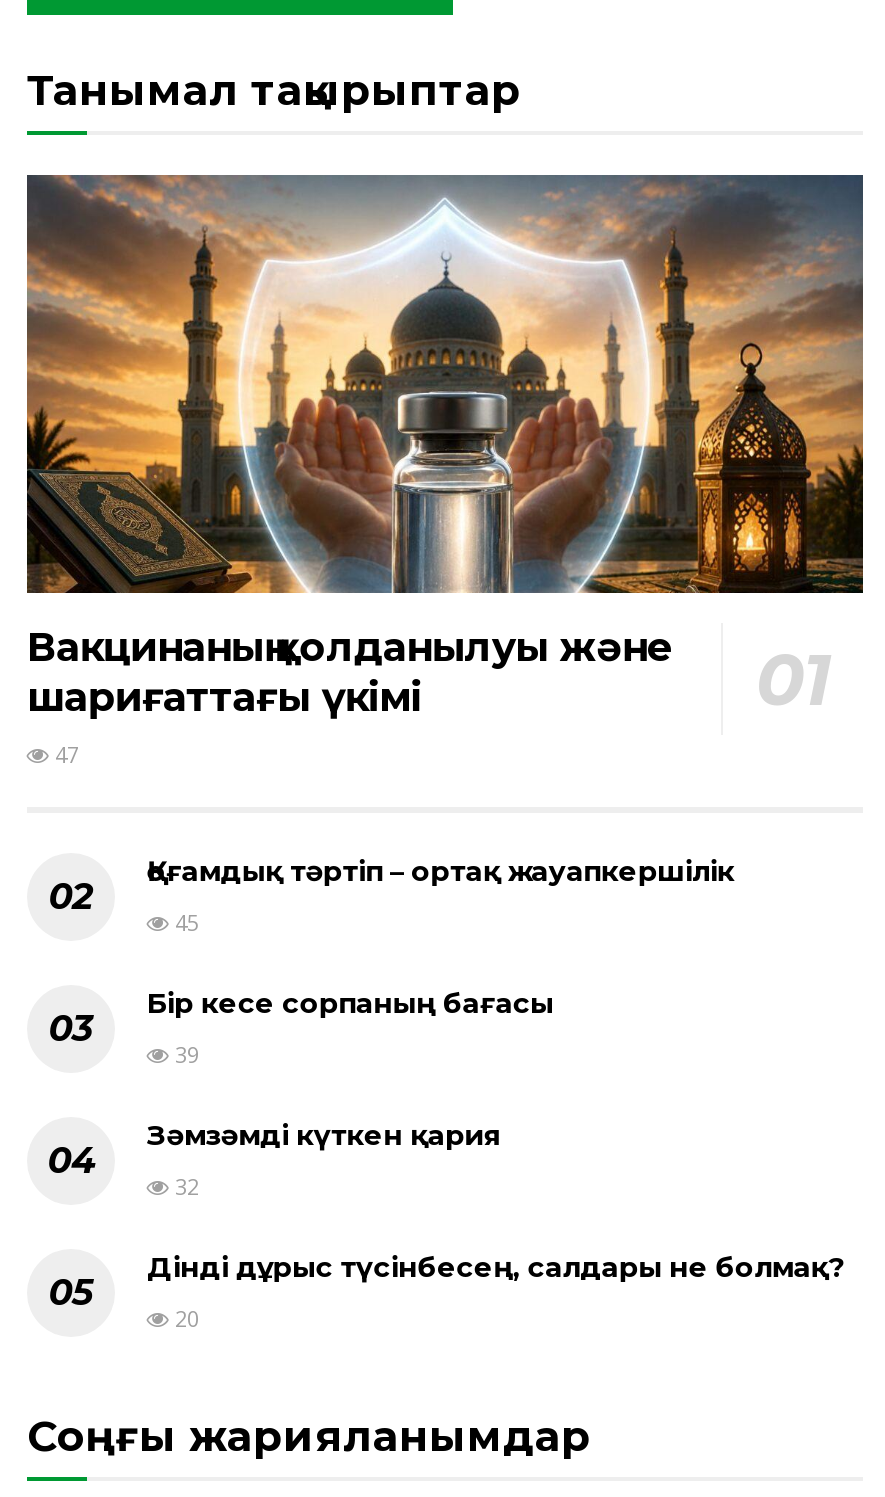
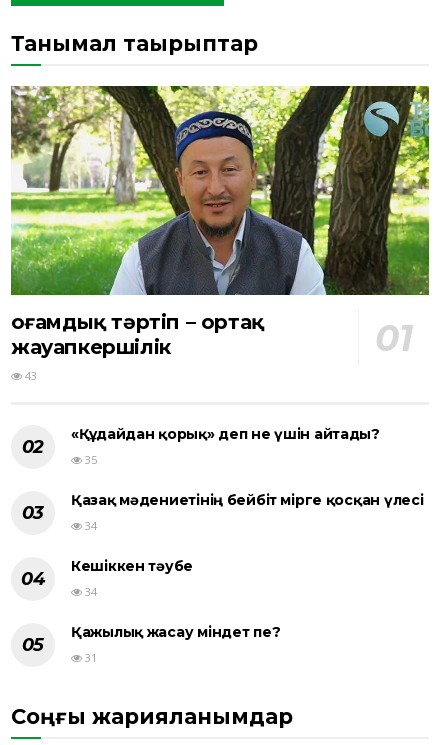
- [image]
- Вакцинаның қолданылуы және
- шариғаттағы үкімі
- 47
+ [image]
+ Қоғамдық тәртіп – ортақ
+ жауапкершілік
+ 43

- Қоғамдық тәртіп – ортақ жауапкершілік
+ «Құдайдан қорық» деп не үшін айтады?

- 45
+ 35

- Бір кесе сорпаның бағасы
+ Қазақ мәдениетінің бейбіт өмірге қосқан үлесі

- 39
+ 34

- Зәмзәмді күткен қария
+ Кешіккен тәубе

- 32
+ 34

- Дінді дұрыс түсінбесең, салдары не болмақ?
+ Қажылық жасау міндет пе?

- 20
+ 31
